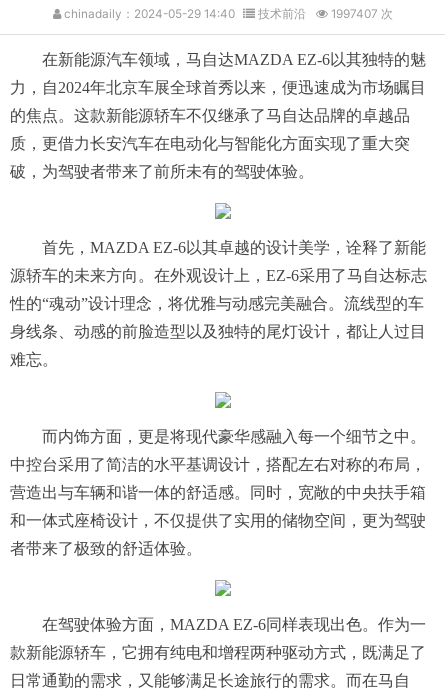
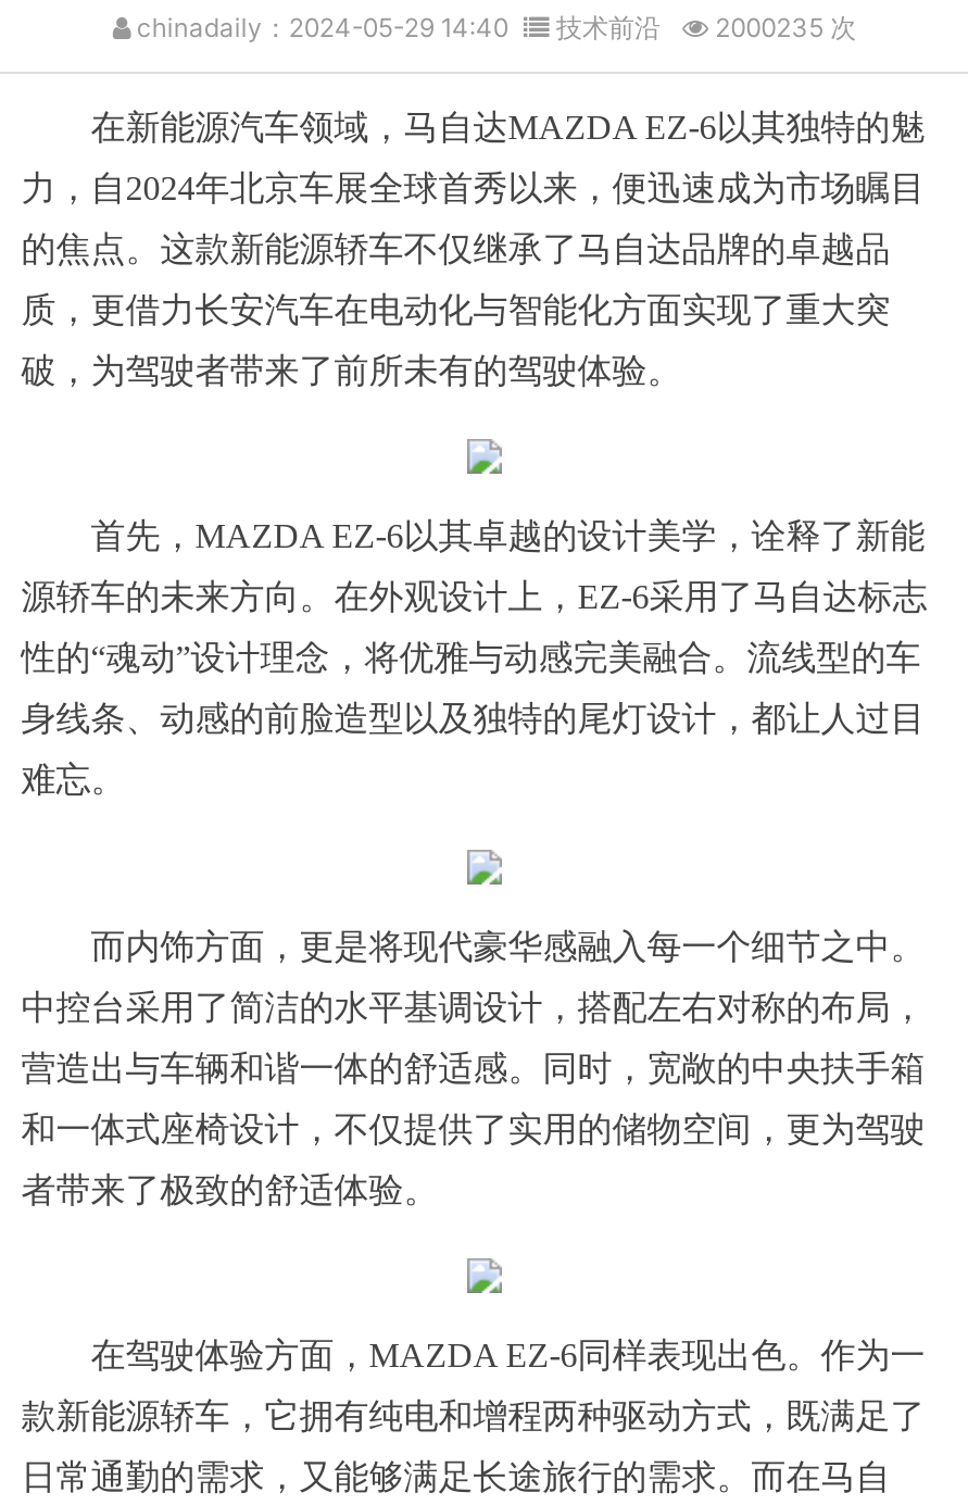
- chinadaily：2024-05-29 14:40 技术前沿 1997407 次
+ chinadaily：2024-05-29 14:40 技术前沿 2000235 次
